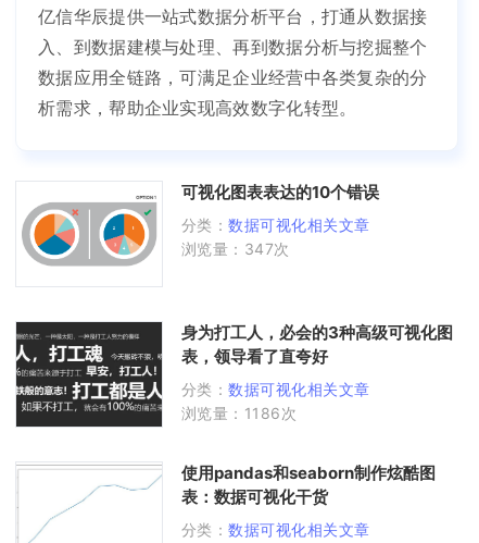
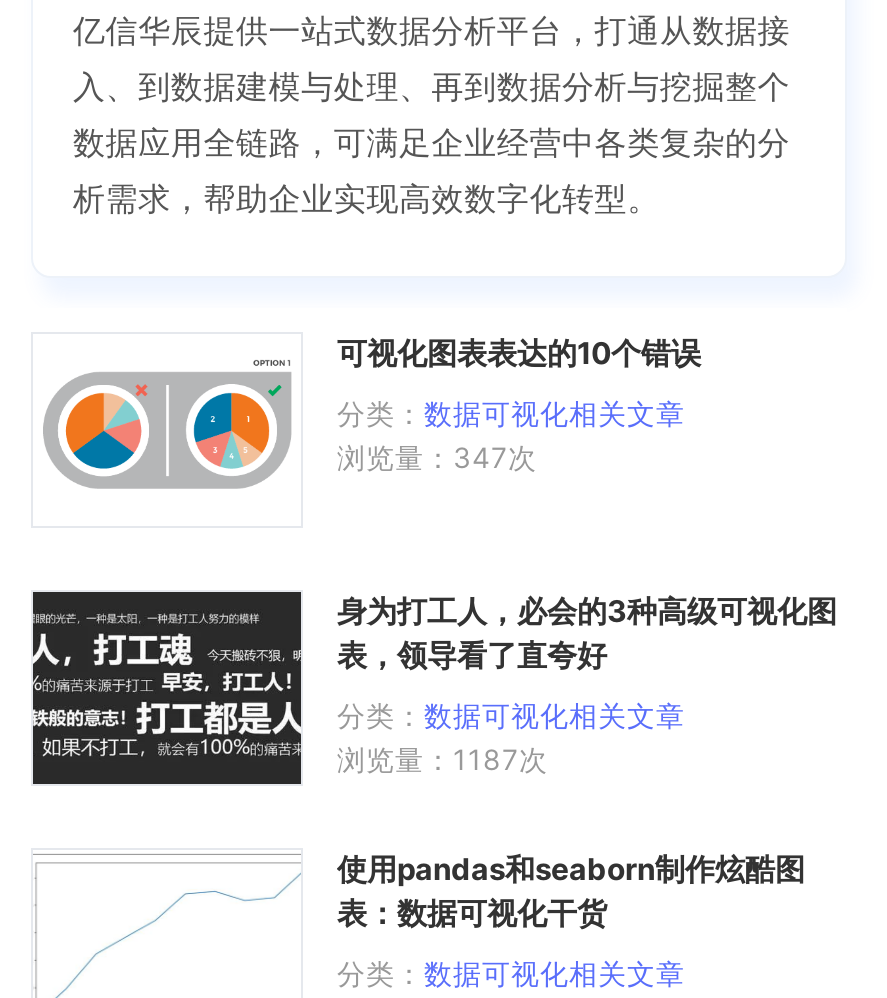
- 浏览量：1186次
+ 浏览量：1187次
